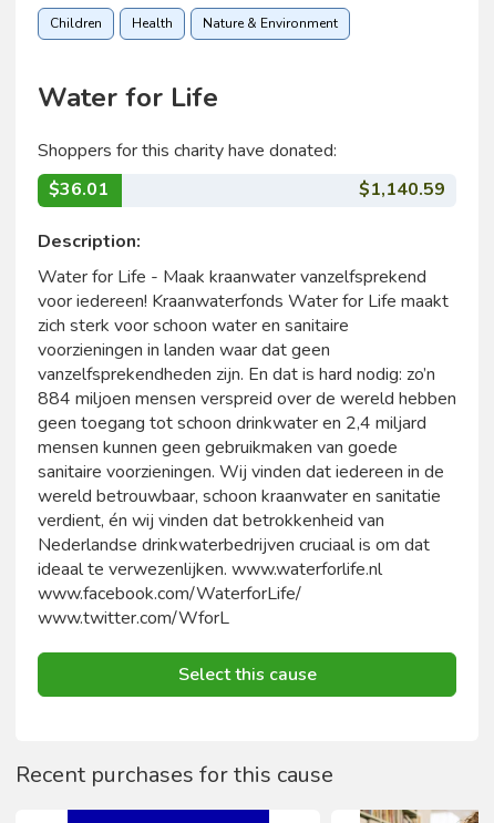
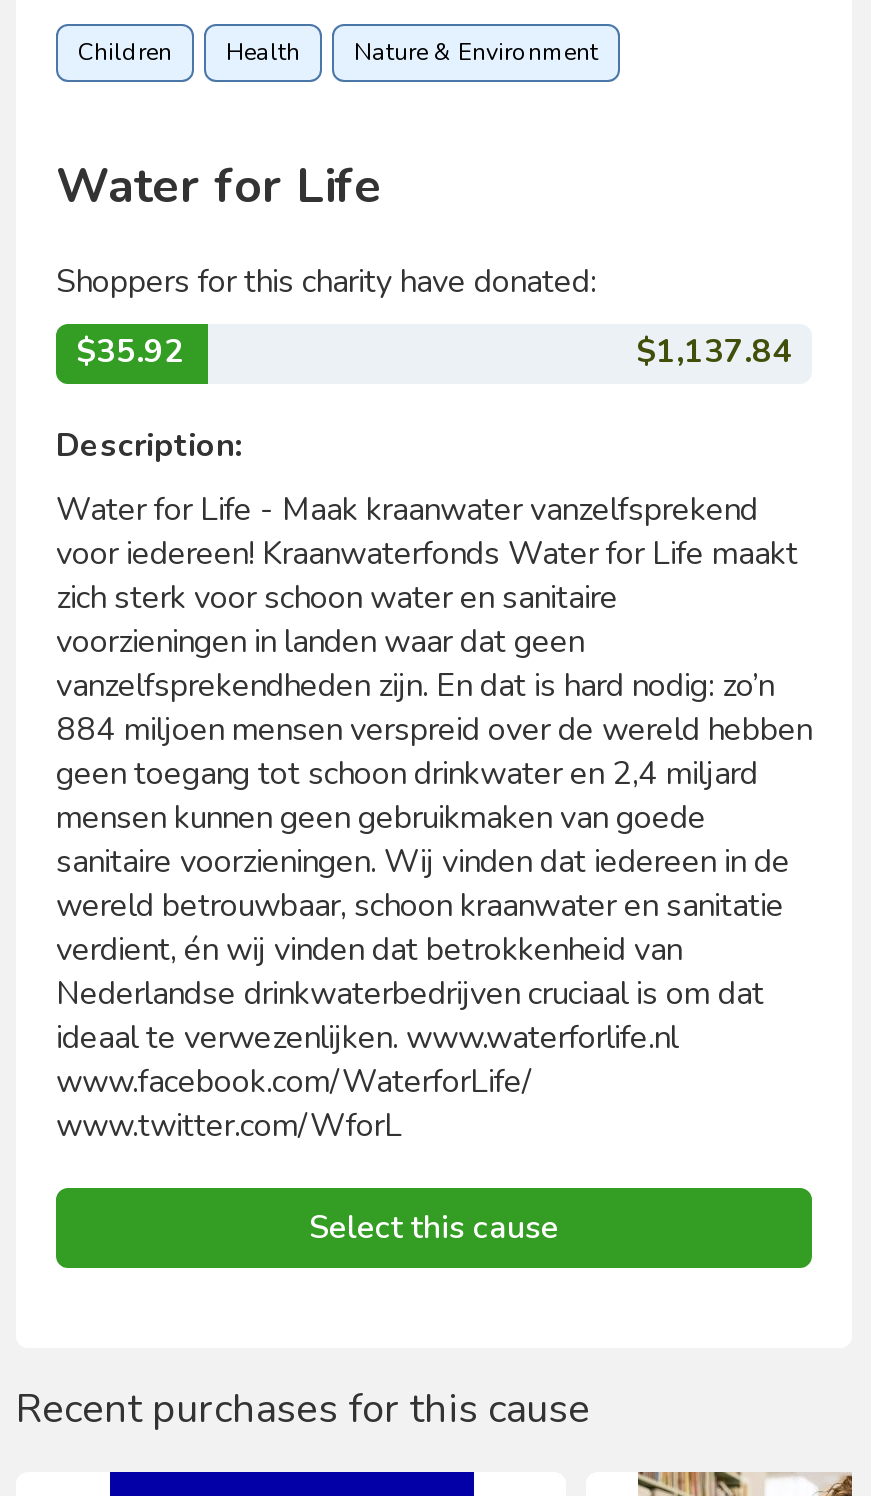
- $36.01
+ $35.92

- $1,140.59
+ $1,137.84
